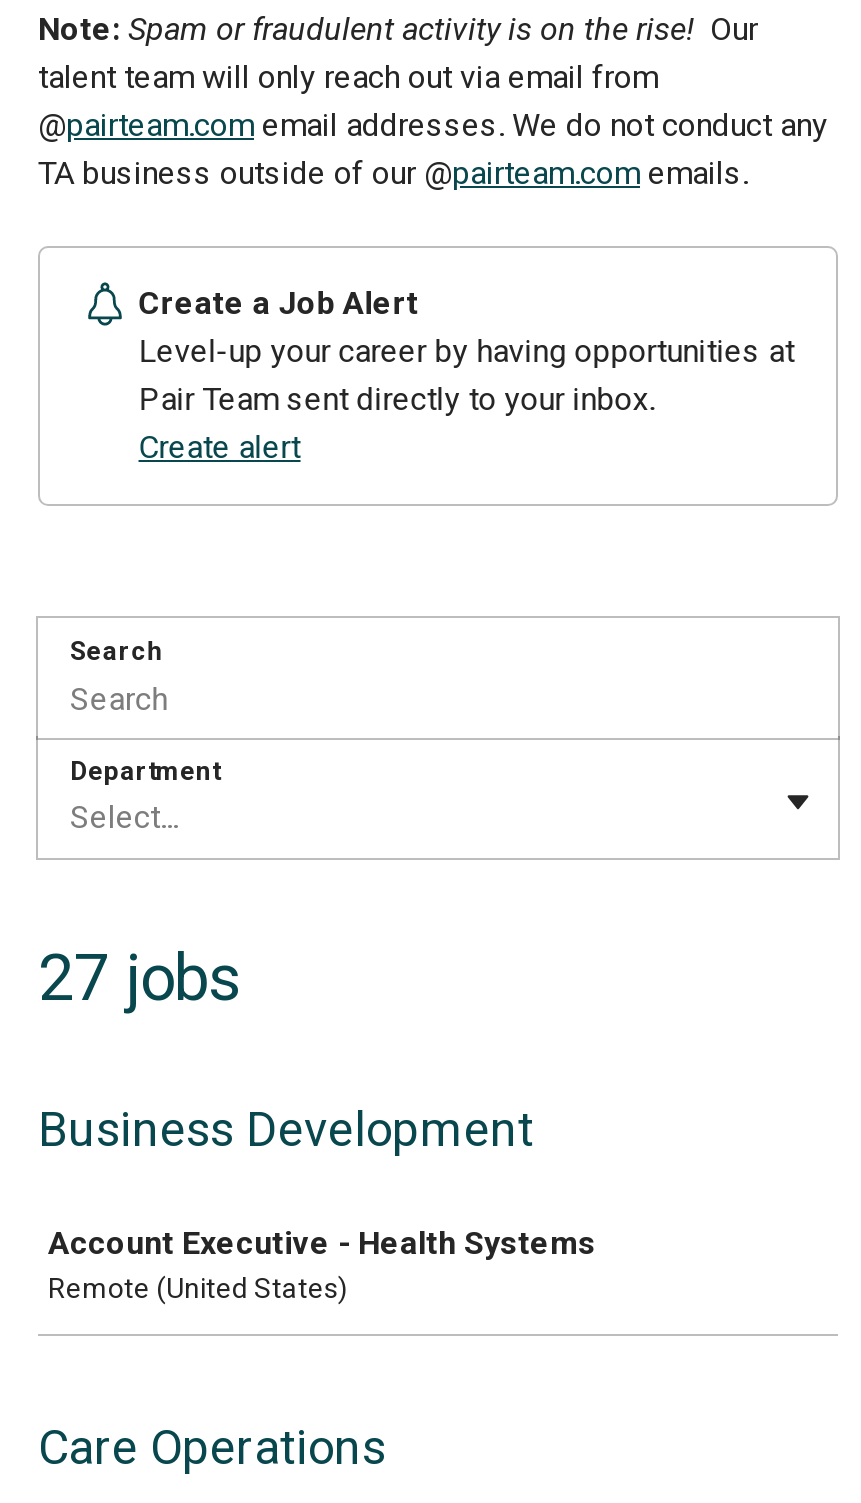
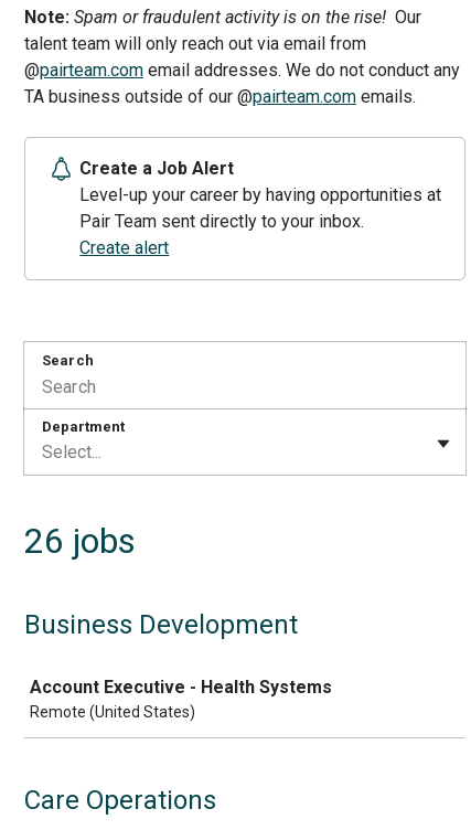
- 27 jobs
+ 26 jobs
